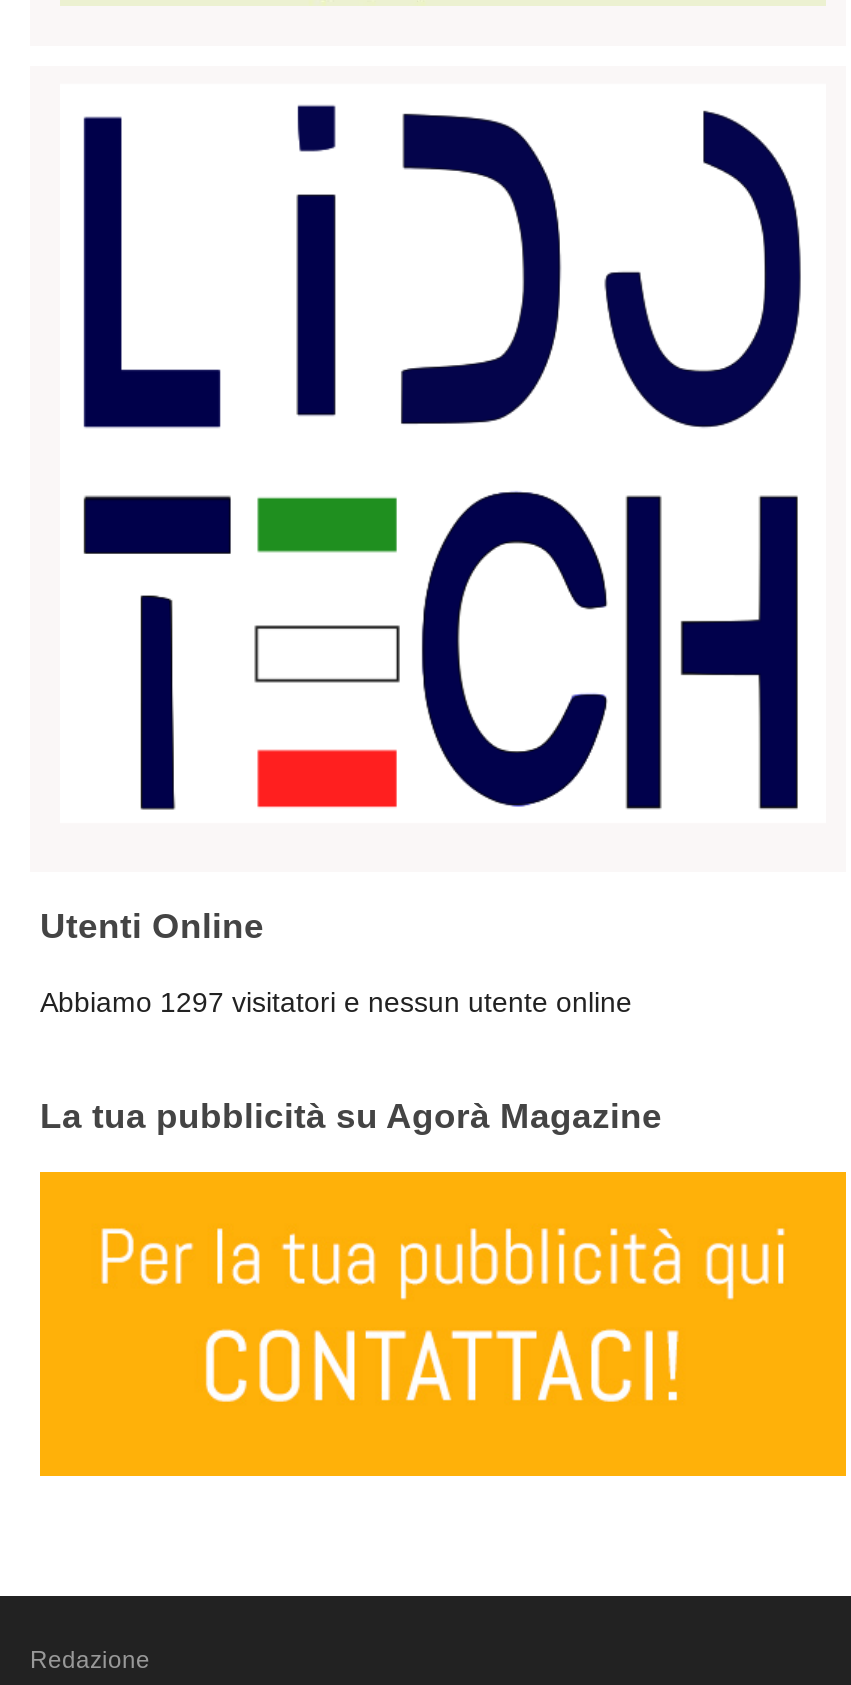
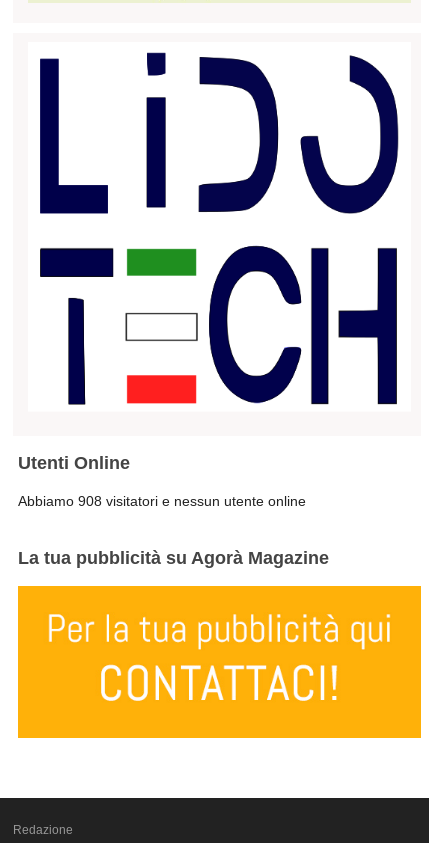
- Abbiamo 1297 visitatori e nessun utente online
+ Abbiamo 908 visitatori e nessun utente online
